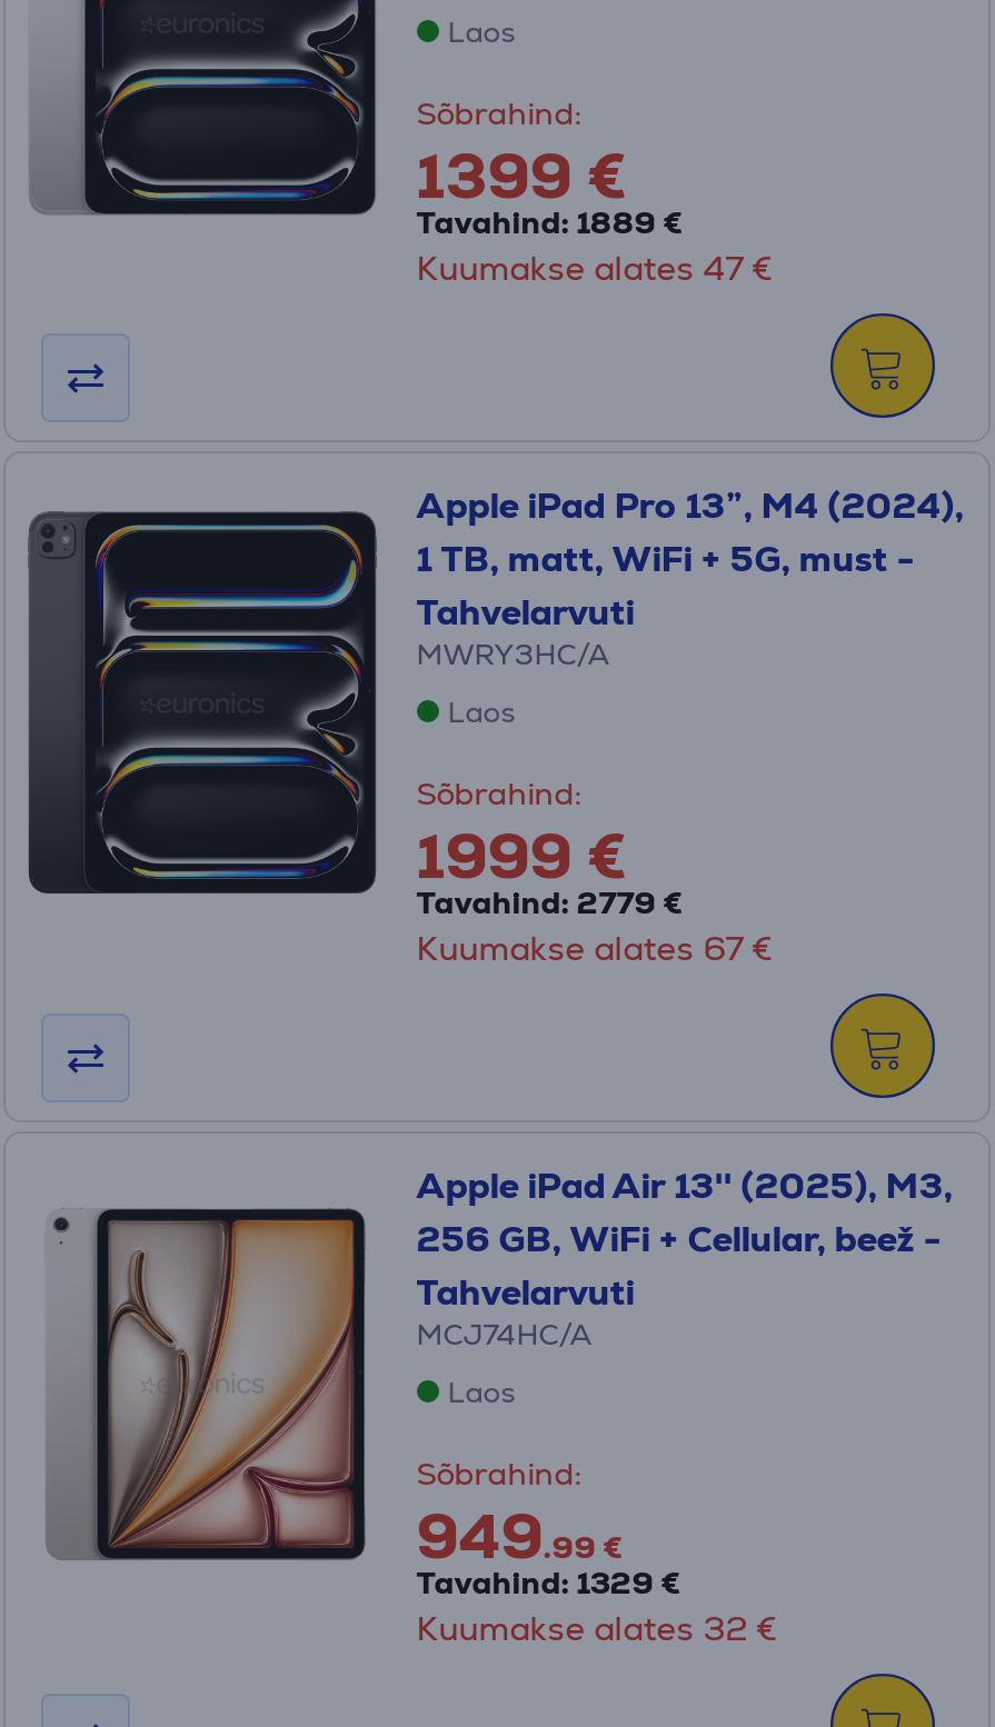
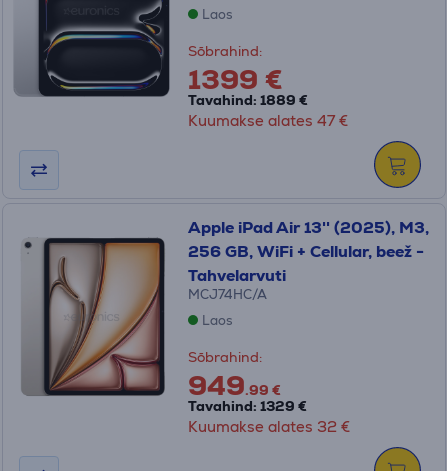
- [image]
- Apple iPad Pro 13”, M4 (2024),
- 1 TB, matt, WiFi + 5G, must -
- Tahvelarvuti
- MWRY3HC/A
- Laos
- Sõbrahind:
- 1999 €
- Tavahind: 2779 €
- Kuumakse alates 67 €
